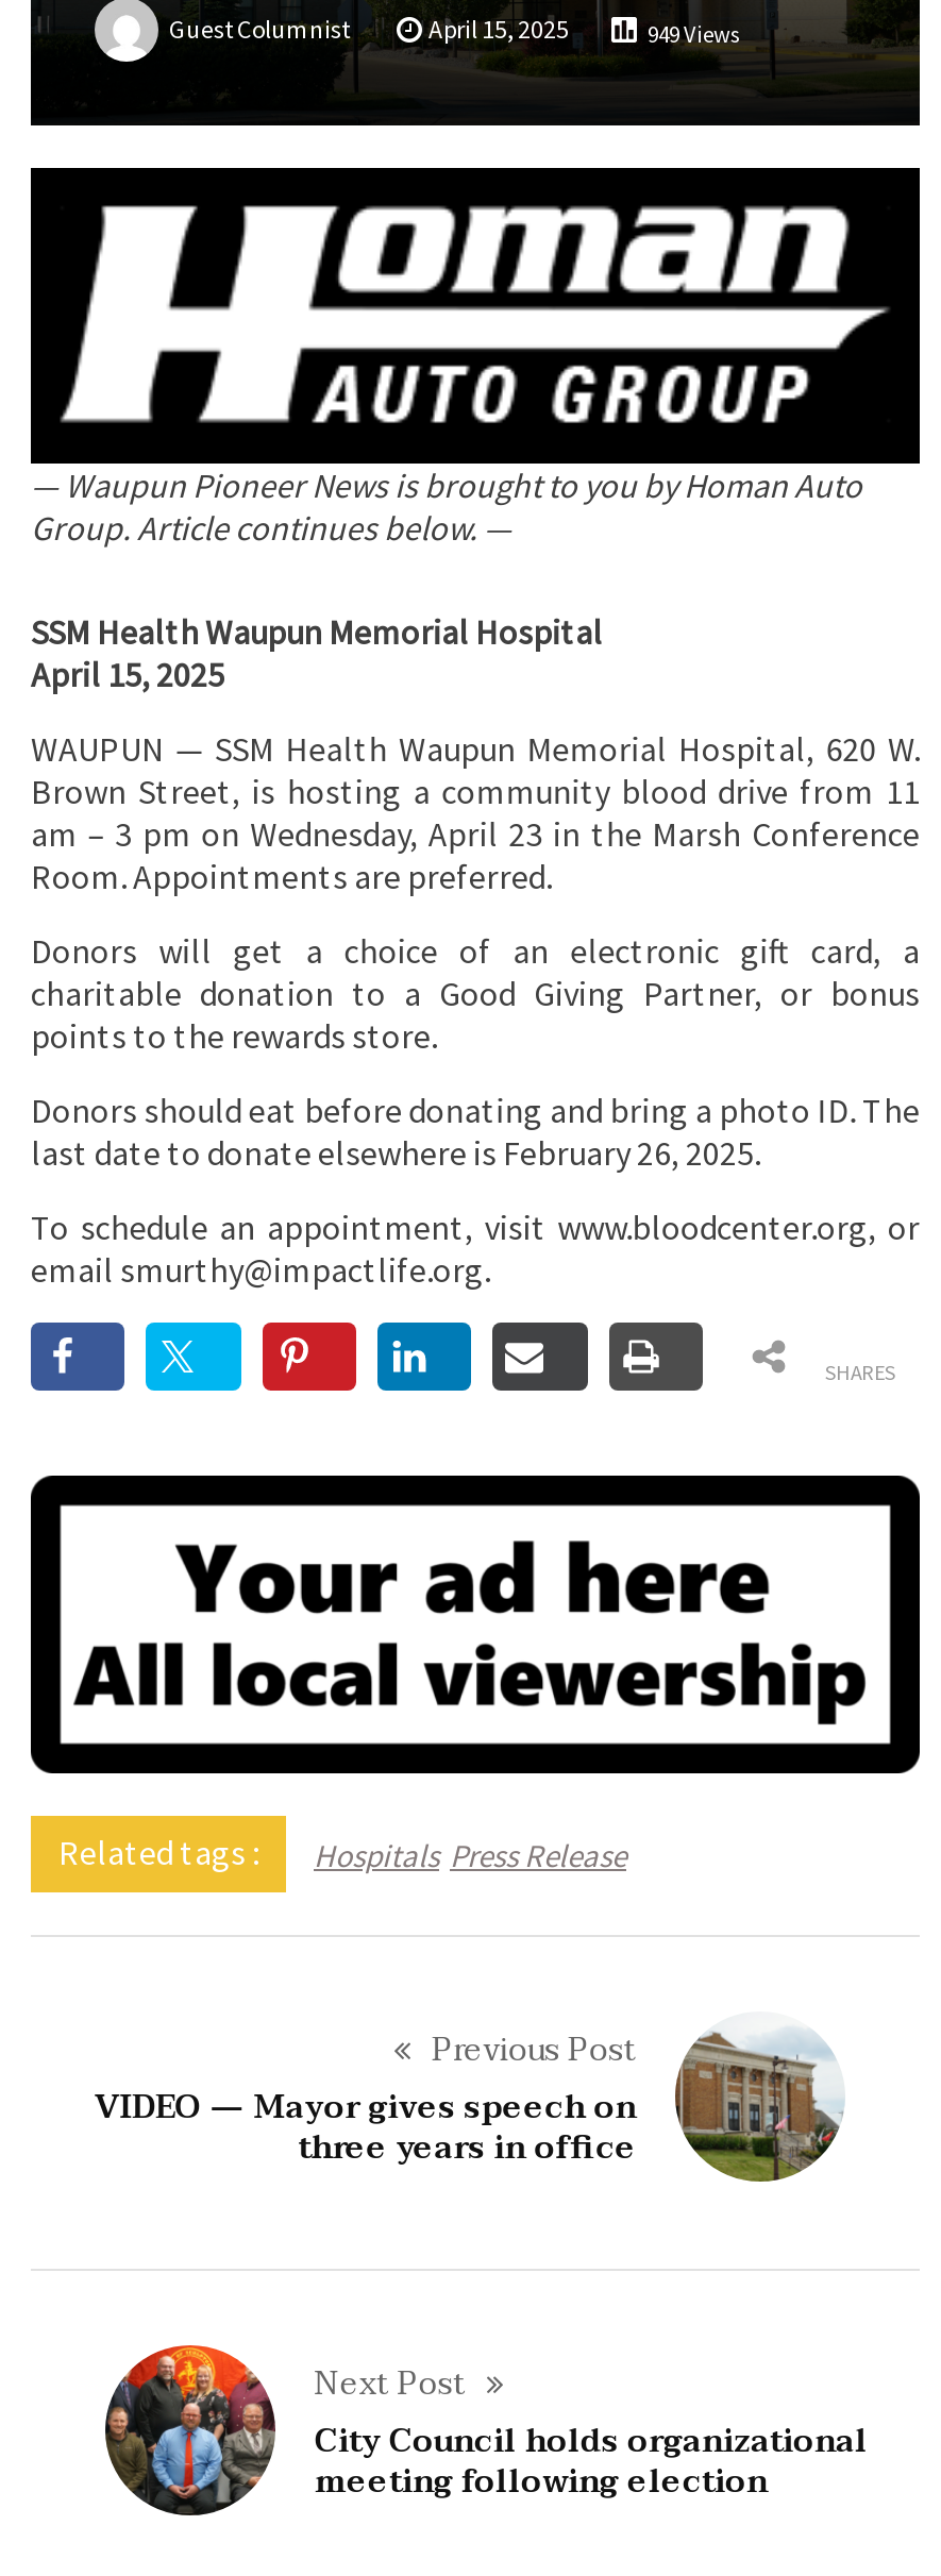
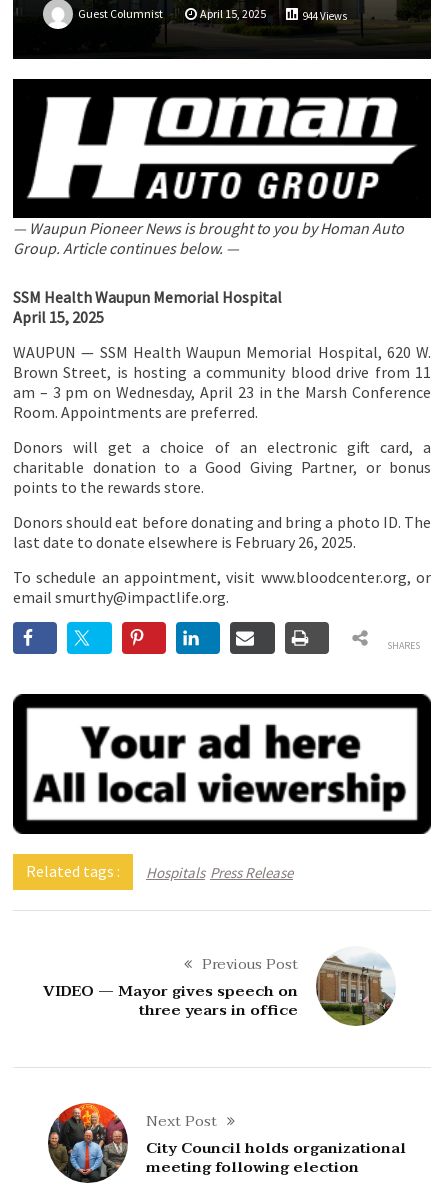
- 949 Views
+ 944 Views
